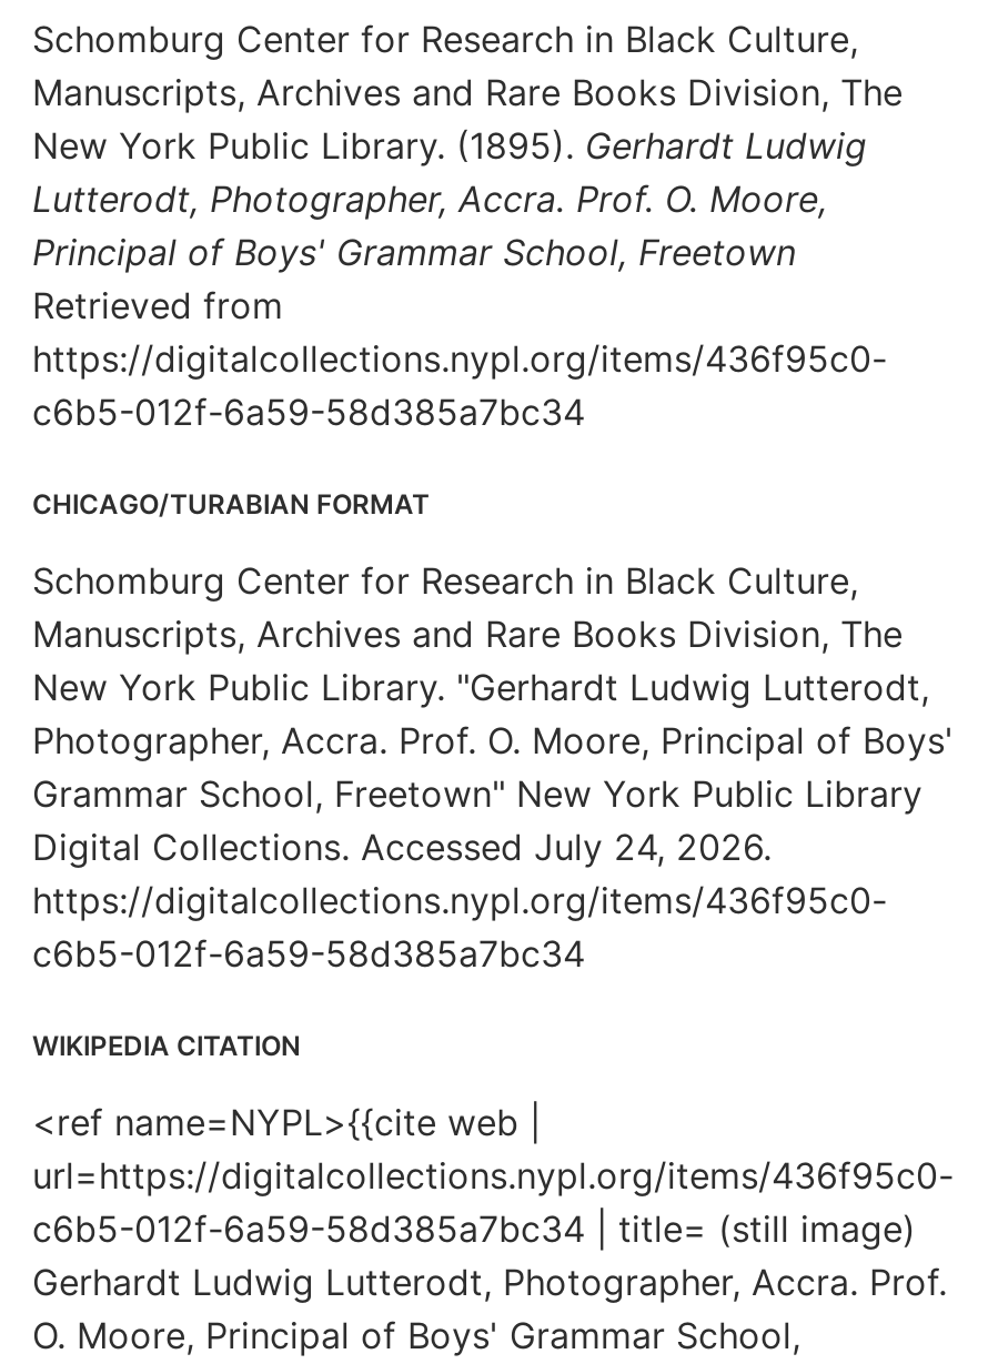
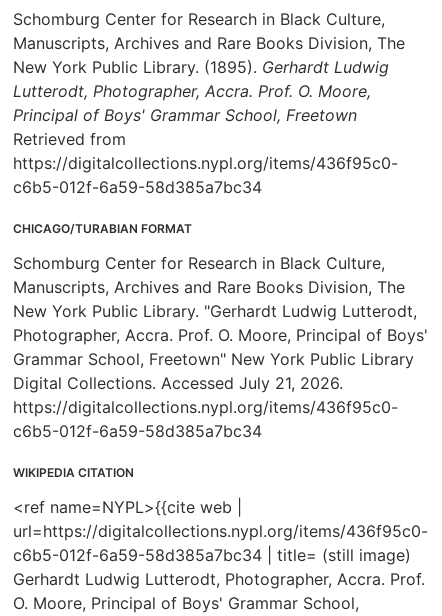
- Digital Collections. Accessed July 24, 2026.
+ Digital Collections. Accessed July 21, 2026.
